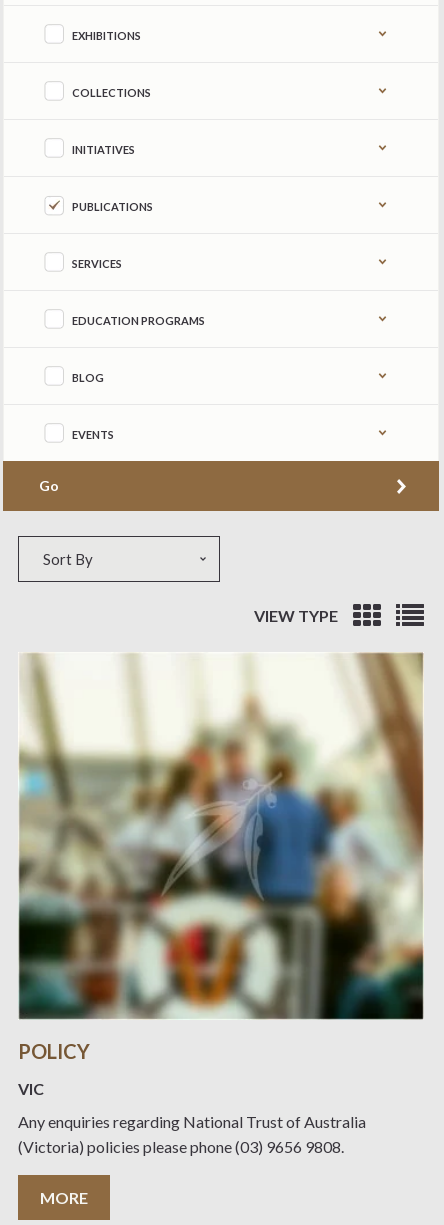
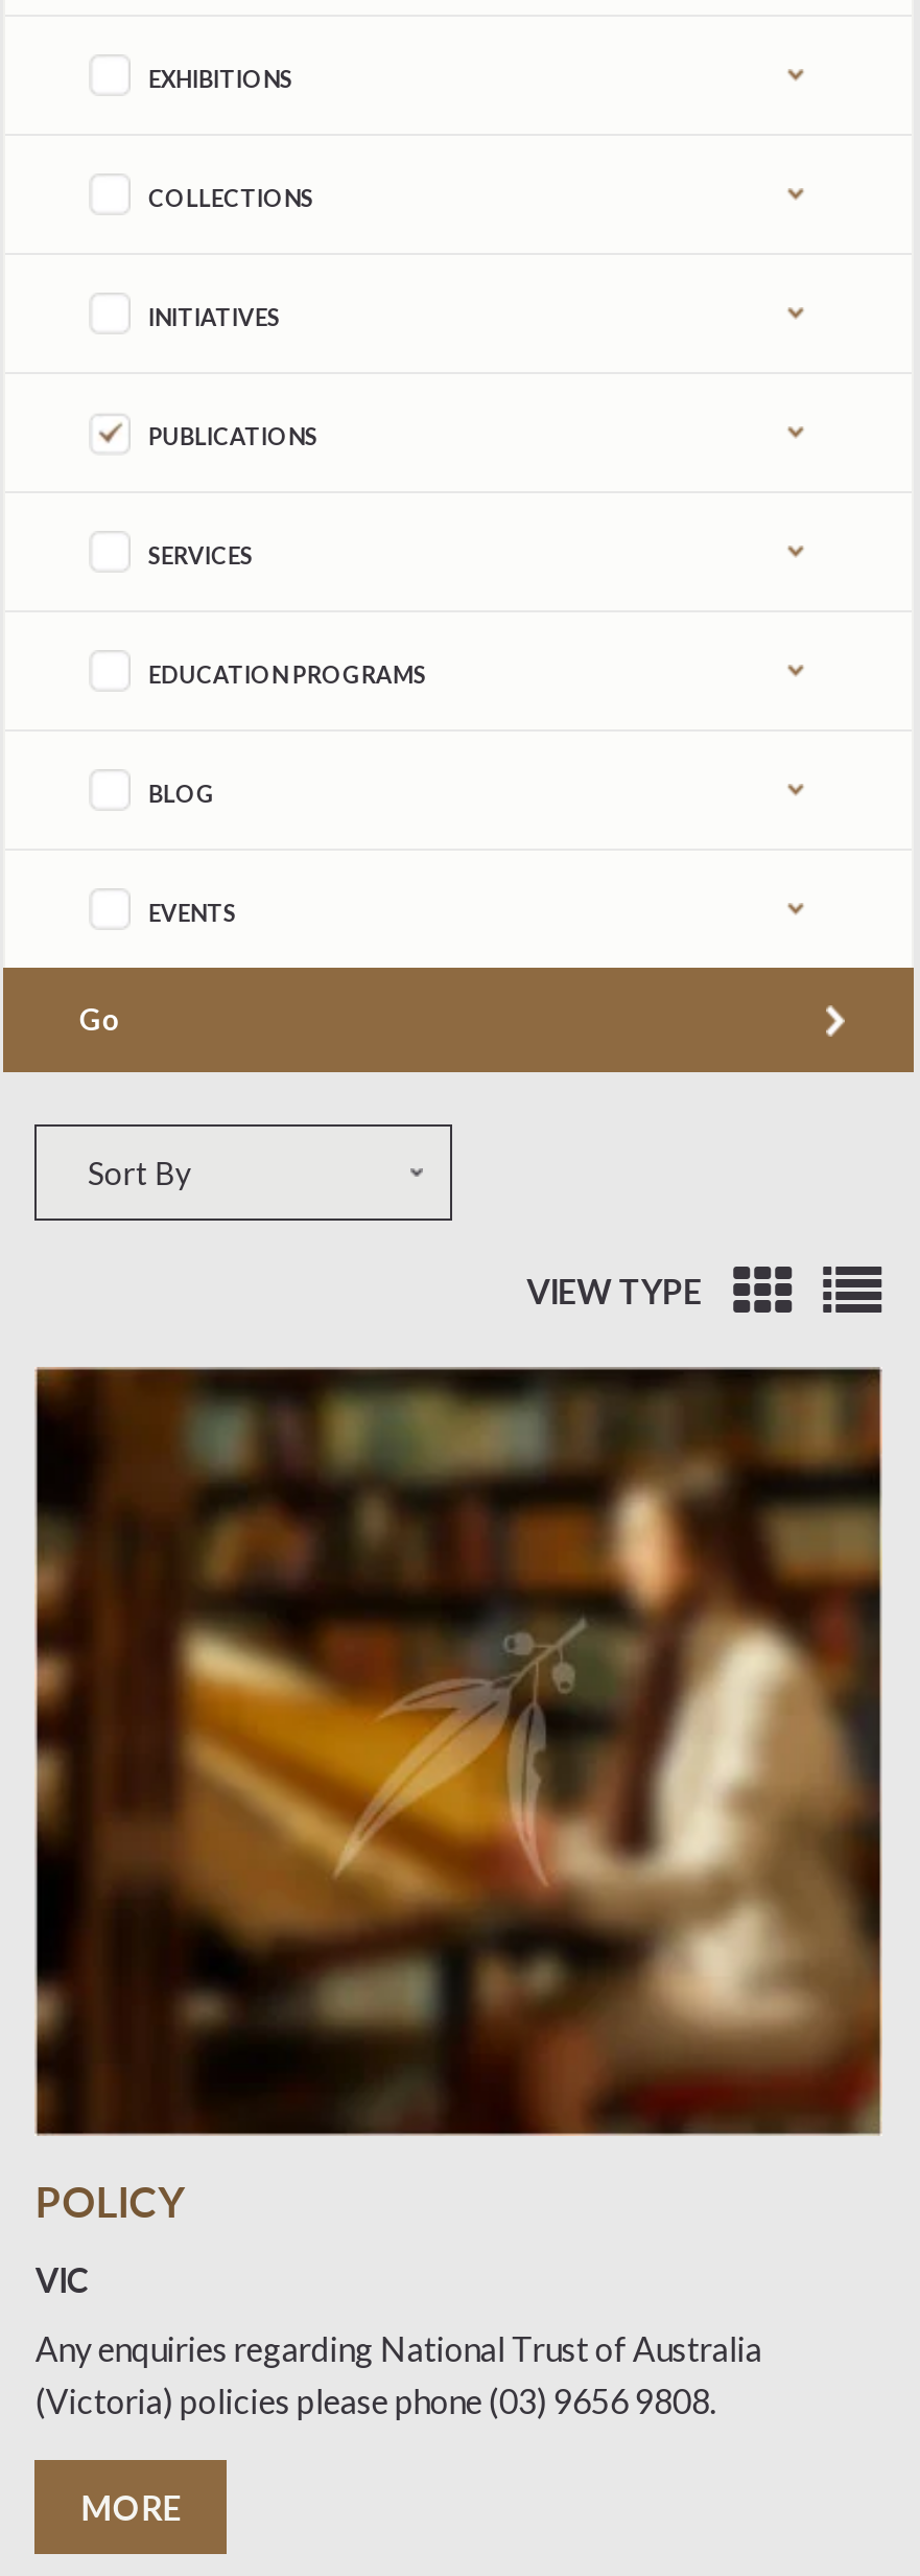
- [image]
+ [image]
